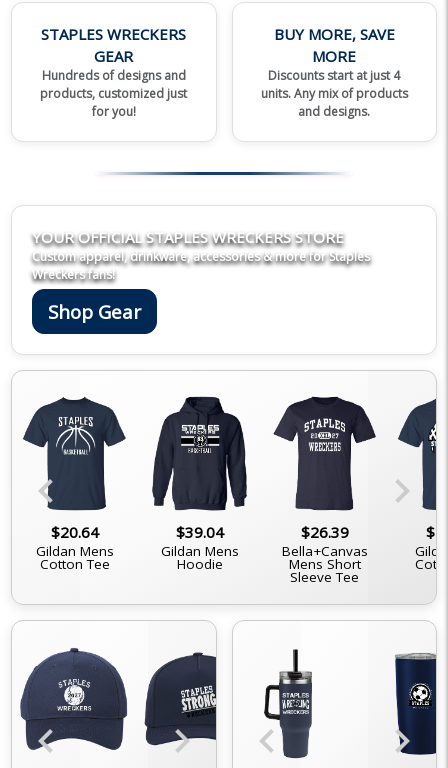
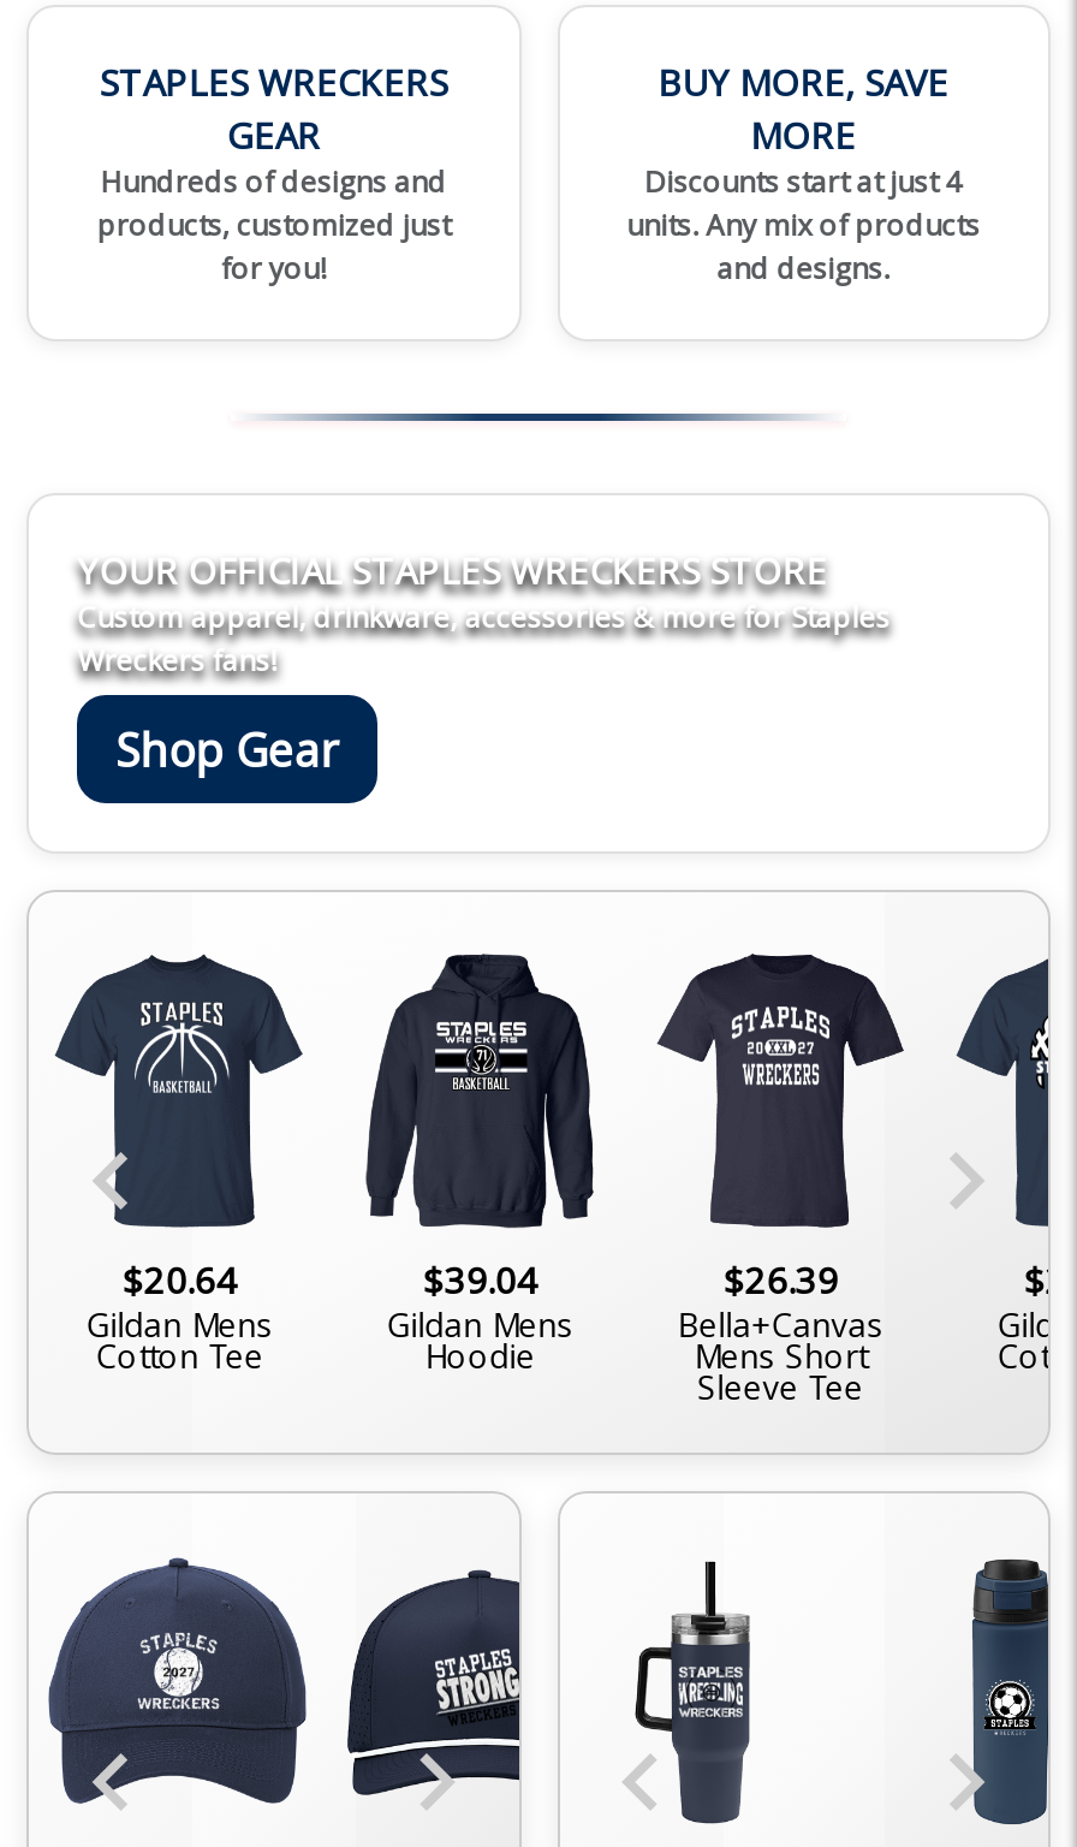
- [image]
+ [image]
